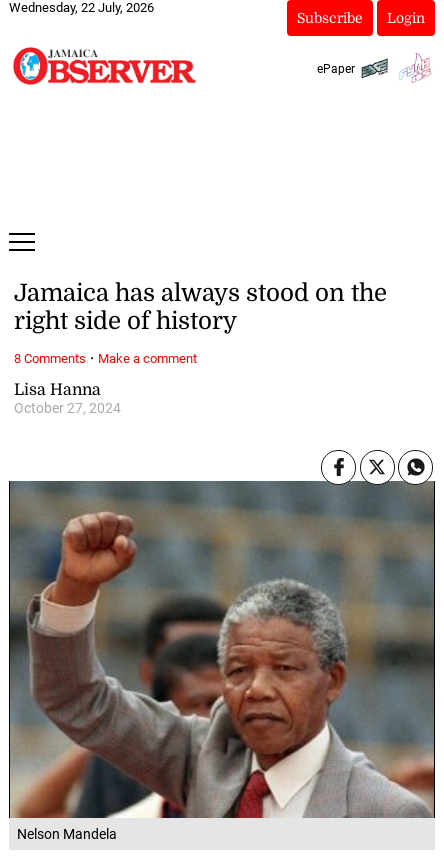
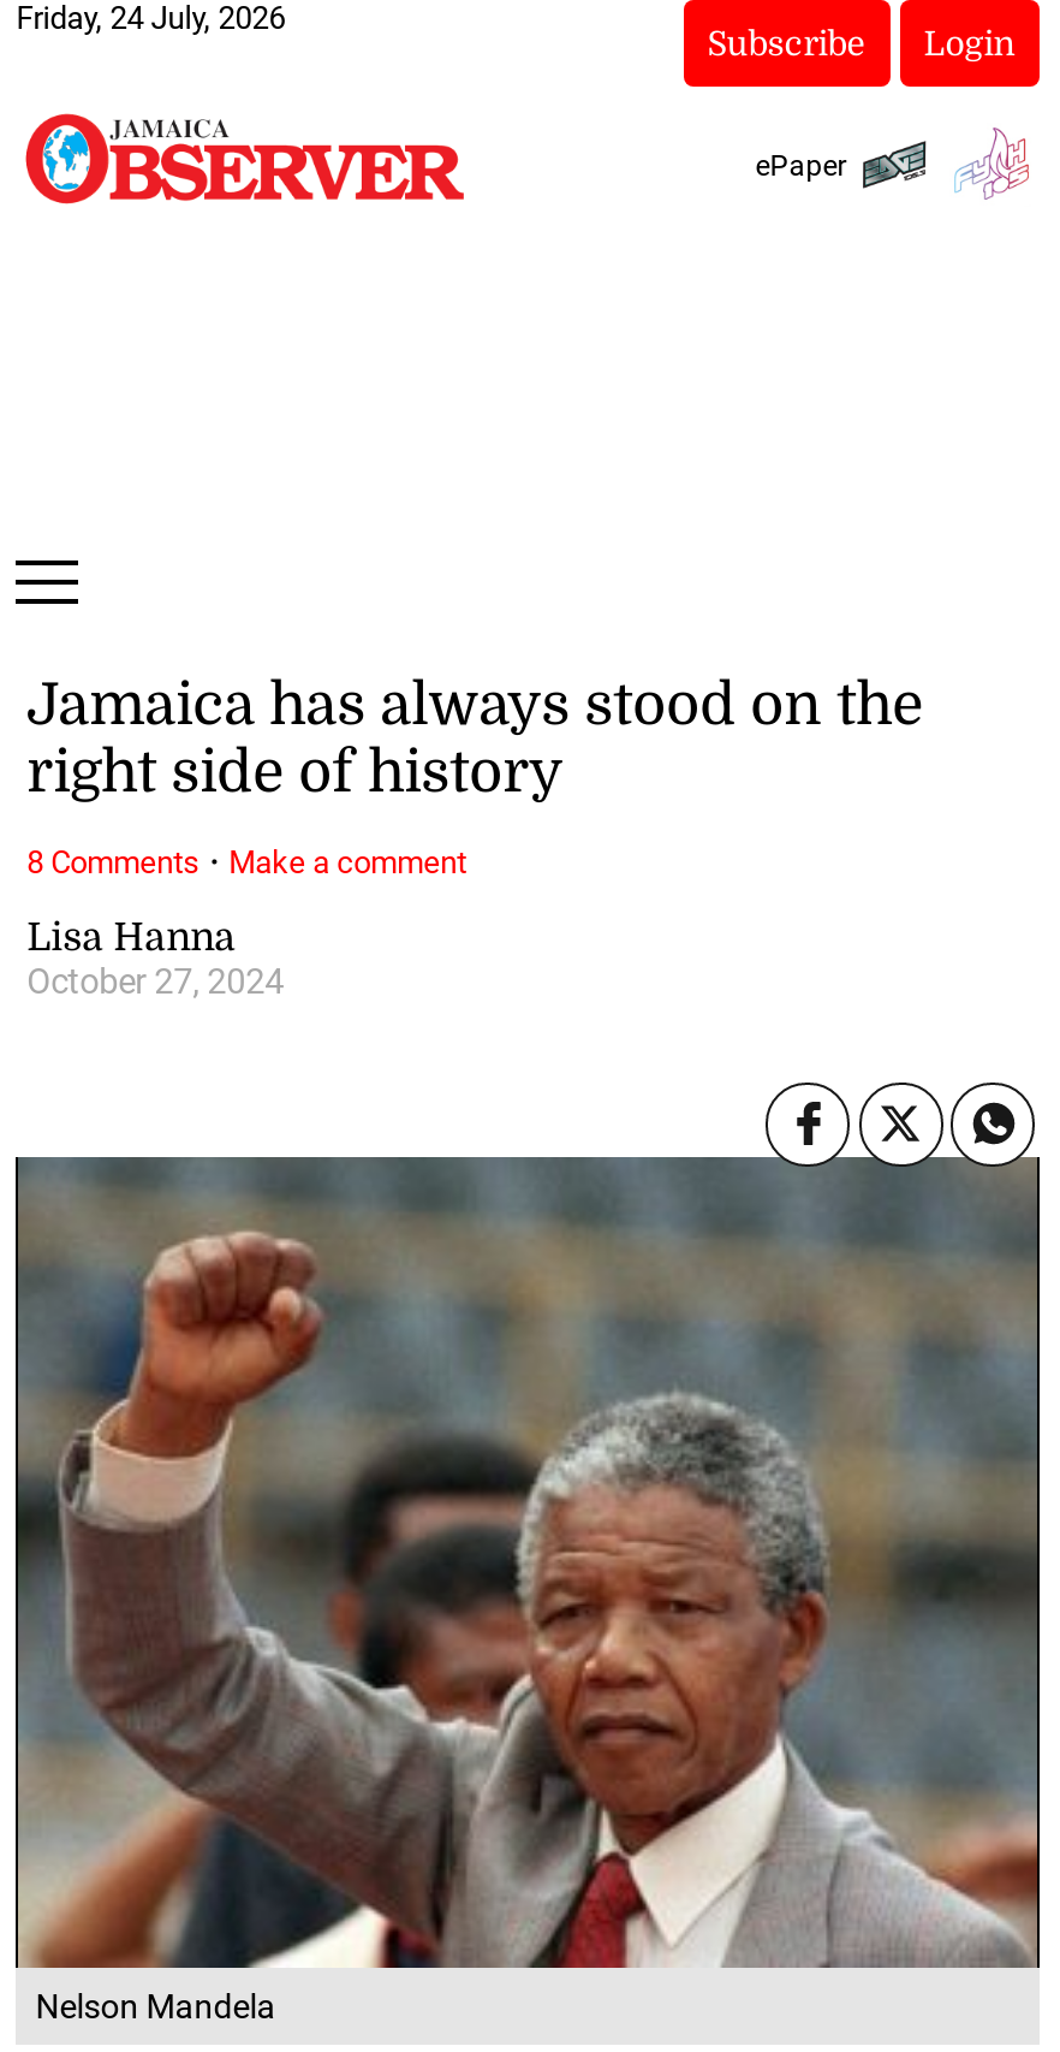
- Wednesday, 22 July, 2026
+ Friday, 24 July, 2026
